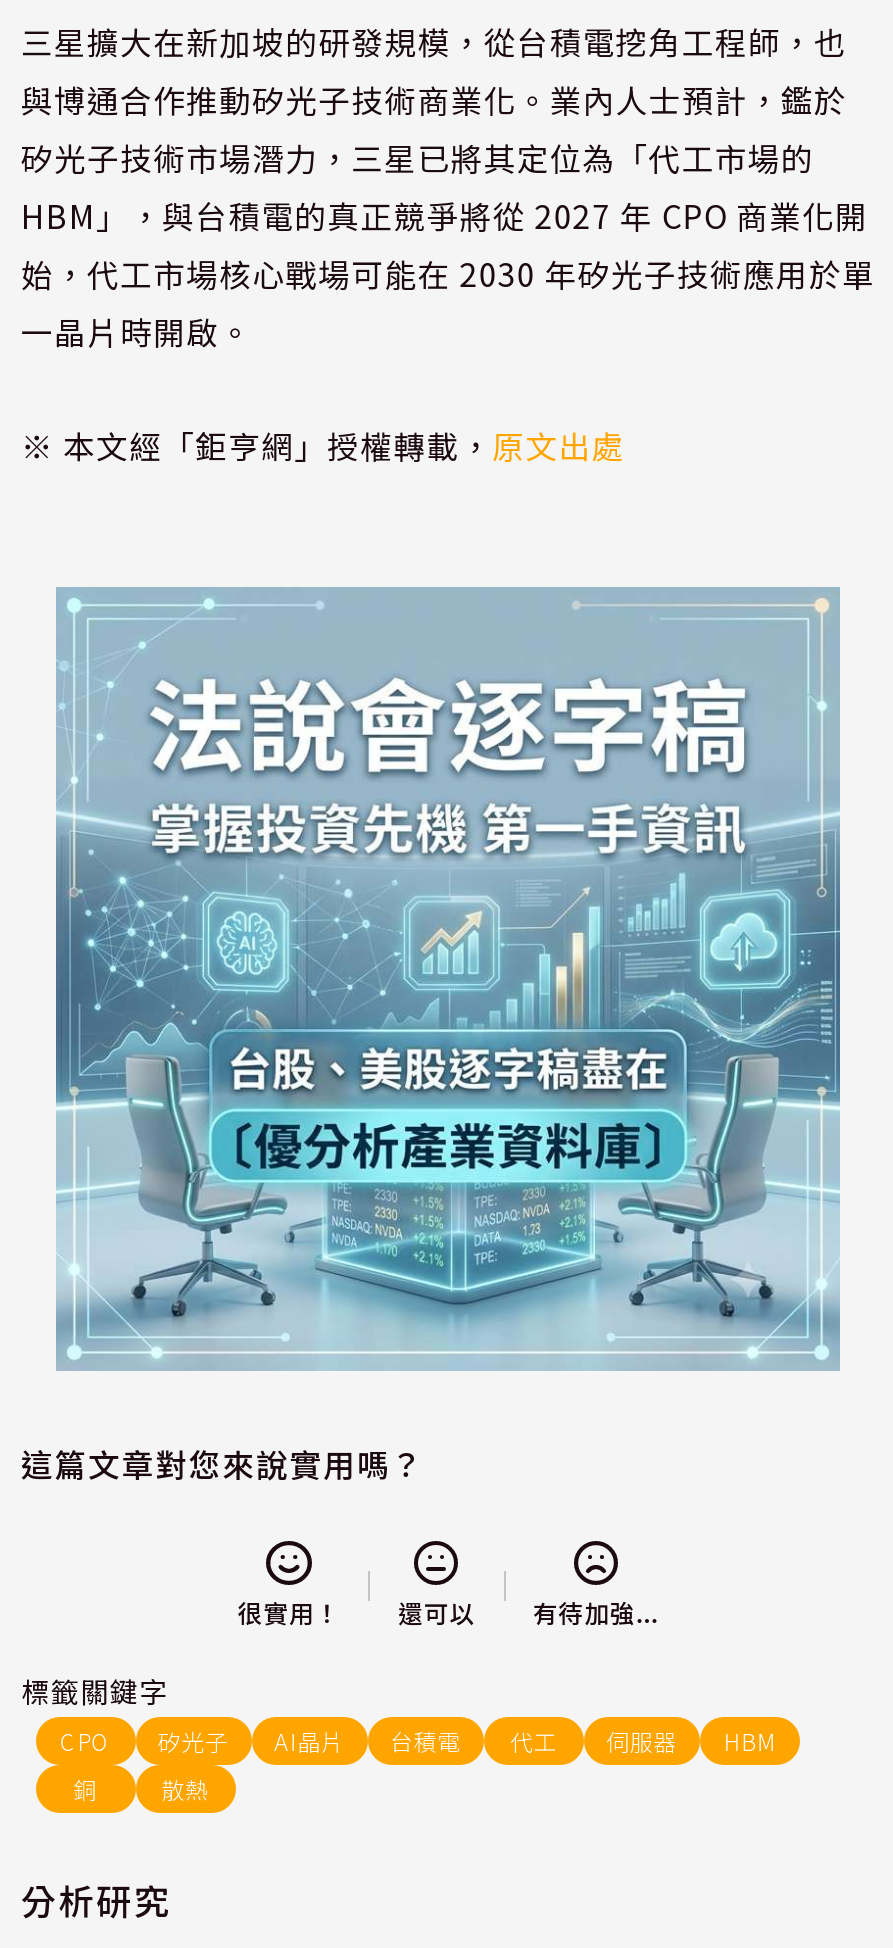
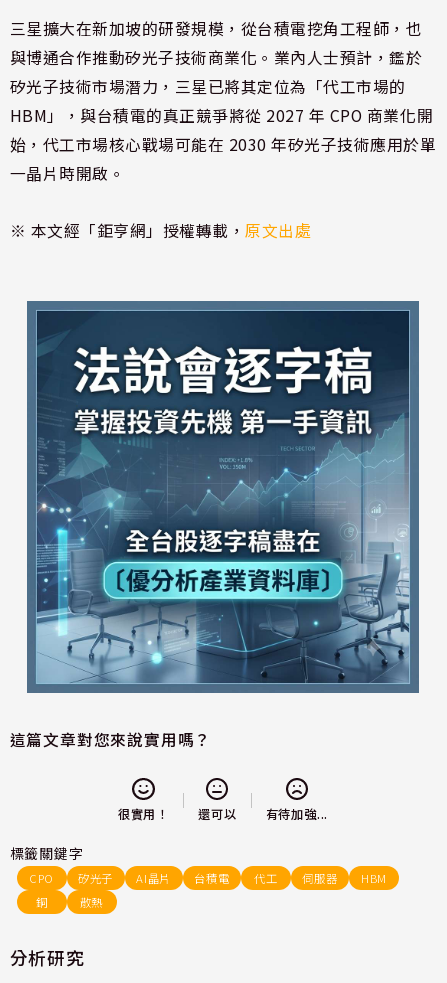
- [image]
+ [image]
